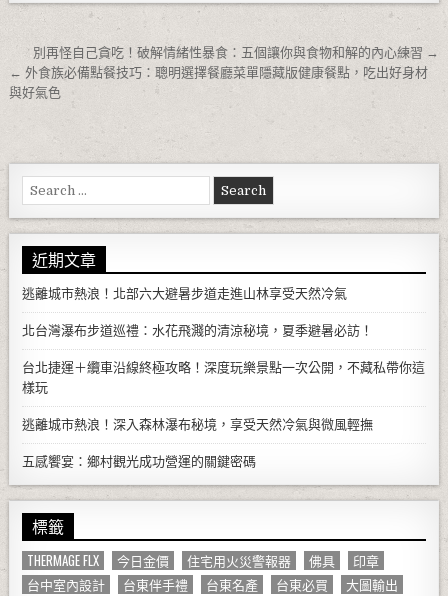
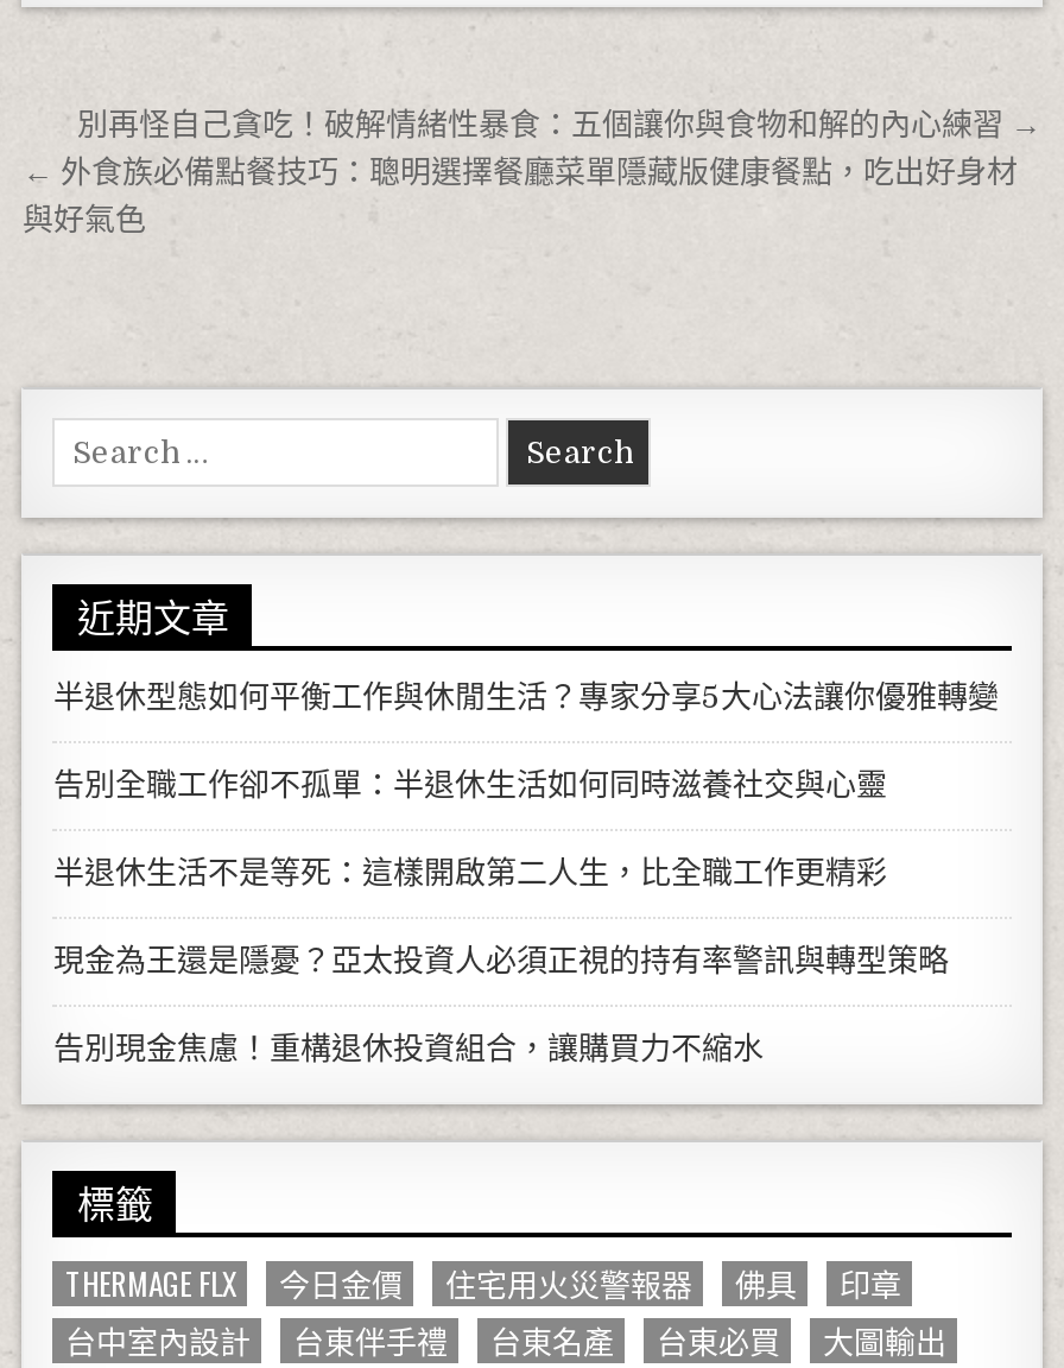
- 逃離城市熱浪！北部六大避暑步道走進山林享受天然冷氣
+ 半退休型態如何平衡工作與休閒生活？專家分享5大心法讓你優雅轉變

- 北台灣瀑布步道巡禮：水花飛濺的清涼秘境，夏季避暑必訪！
+ 告別全職工作卻不孤單：半退休生活如何同時滋養社交與心靈

- 台北捷運＋纜車沿線終極攻略！深度玩樂景點一次公開，不藏私帶你這
- 樣玩
+ 半退休生活不是等死：這樣開啟第二人生，比全職工作更精彩

- 逃離城市熱浪！深入森林瀑布秘境，享受天然冷氣與微風輕撫
+ 現金為王還是隱憂？亞太投資人必須正視的持有率警訊與轉型策略

- 五感饗宴：鄉村觀光成功營運的關鍵密碼
+ 告別現金焦慮！重構退休投資組合，讓購買力不縮水
